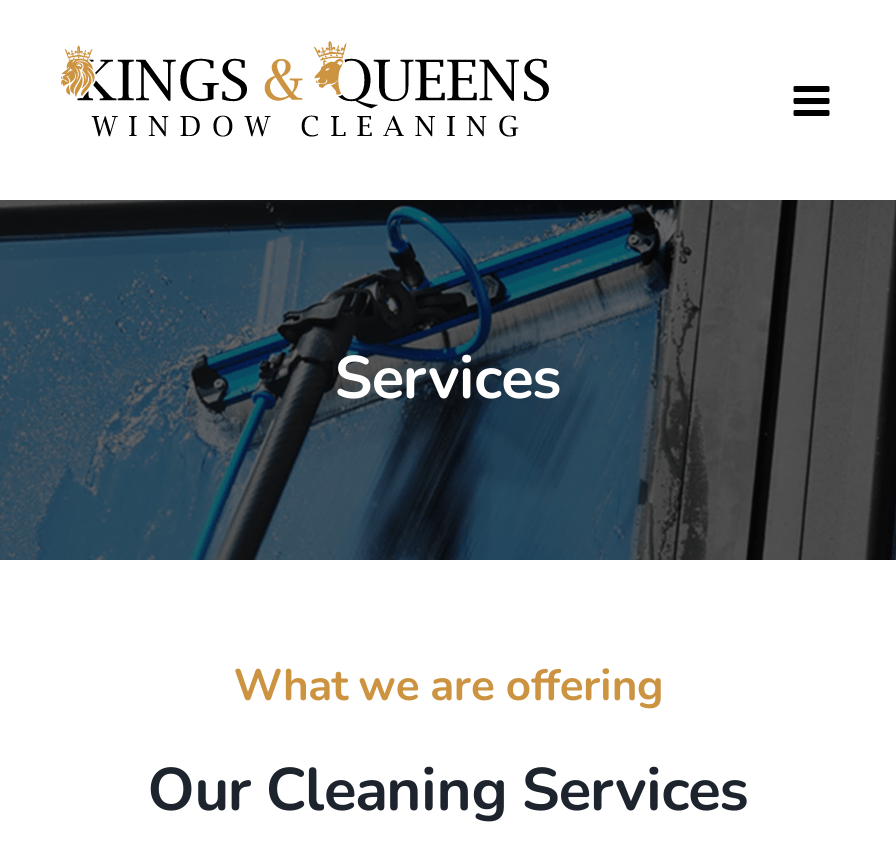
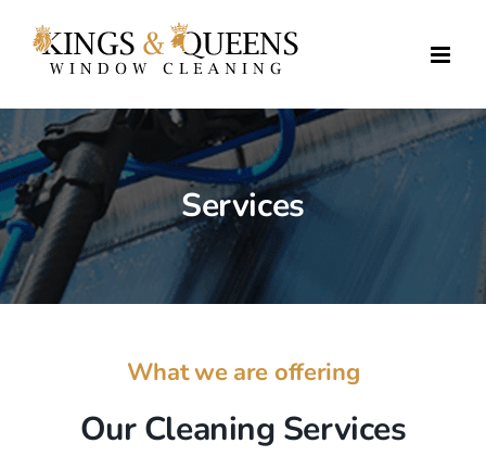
- [image]
+ [image]
